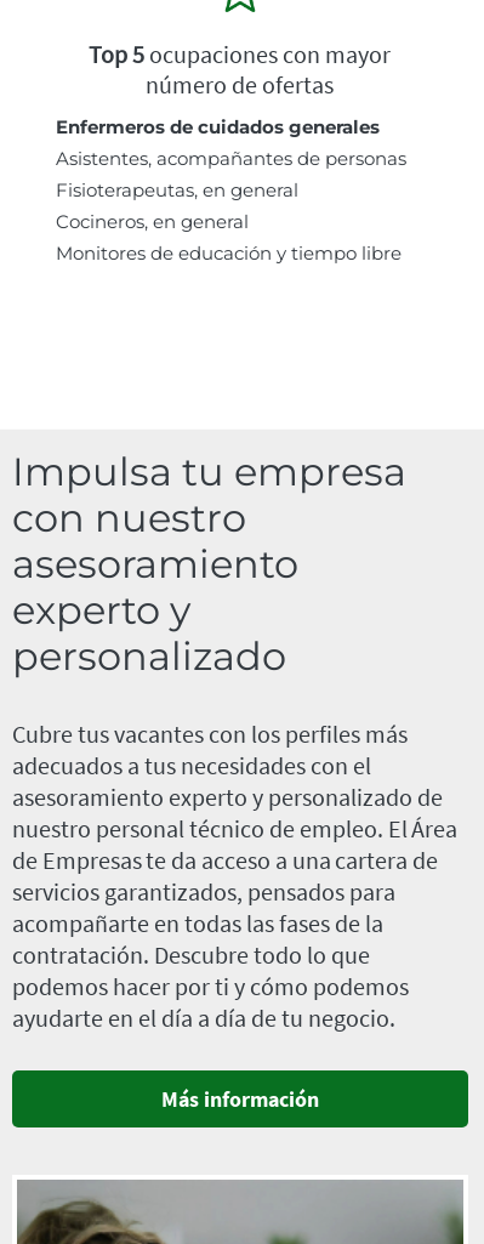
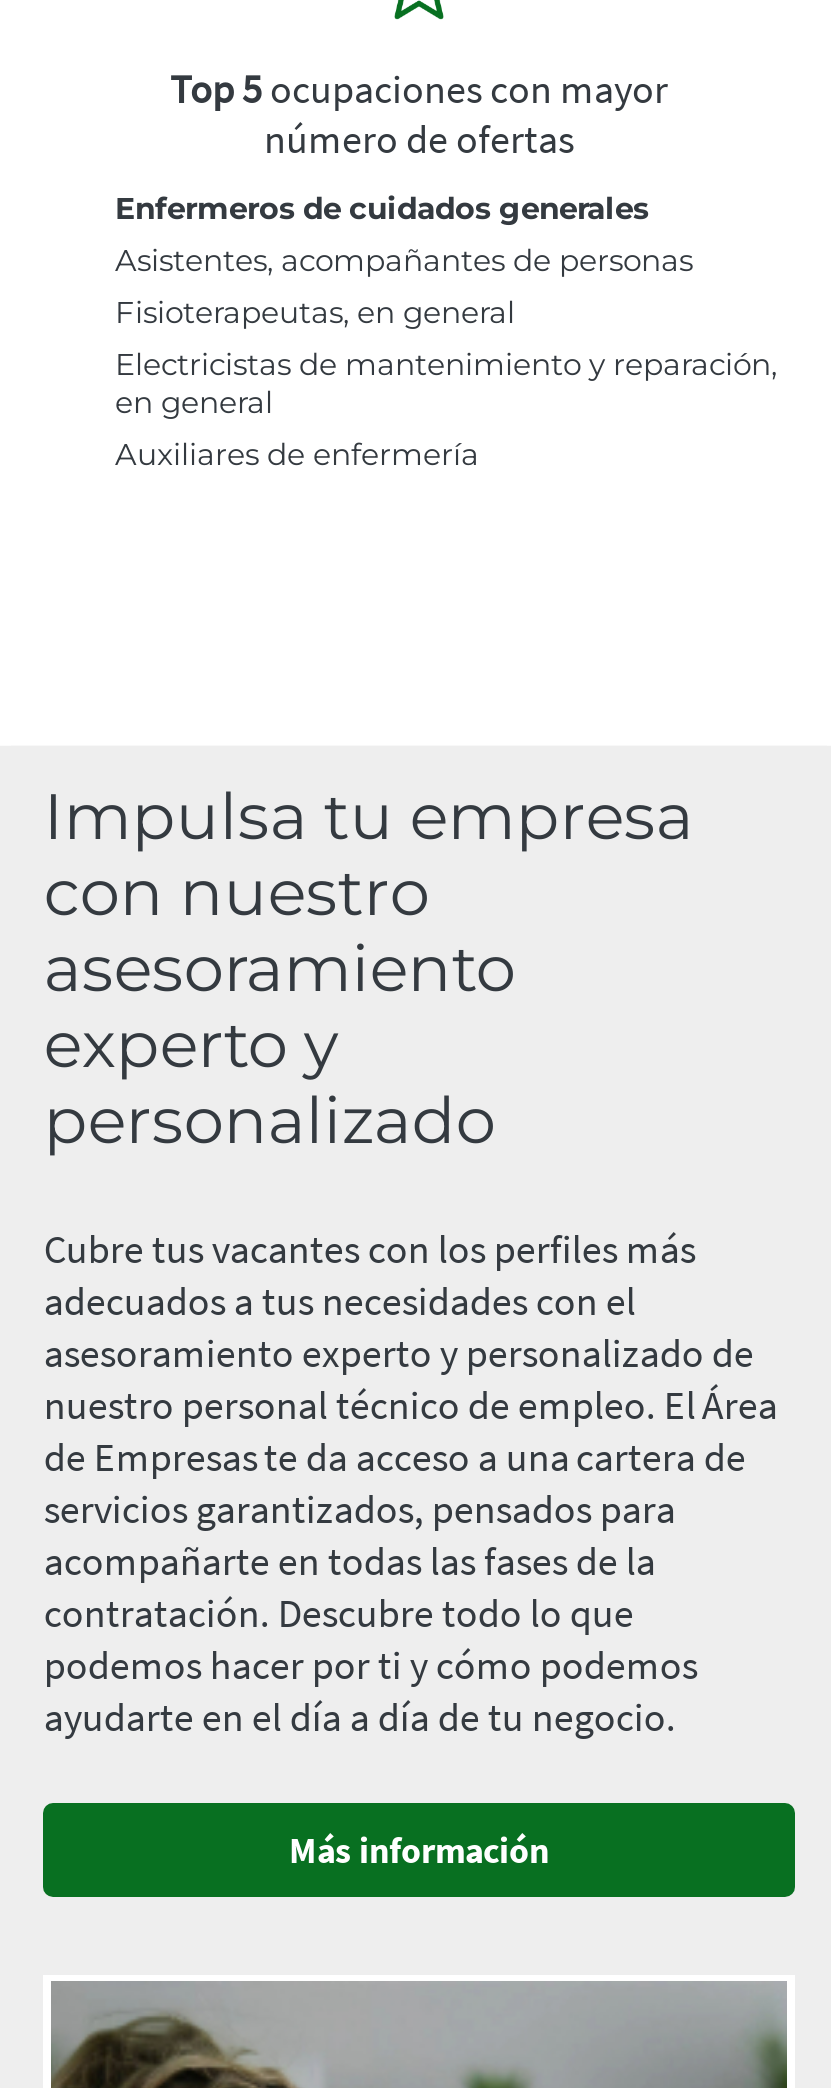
- Cocineros, en general
- Monitores de educación y tiempo libre
+ Electricistas de mantenimiento y reparación,
+ en general
+ Auxiliares de enfermería
